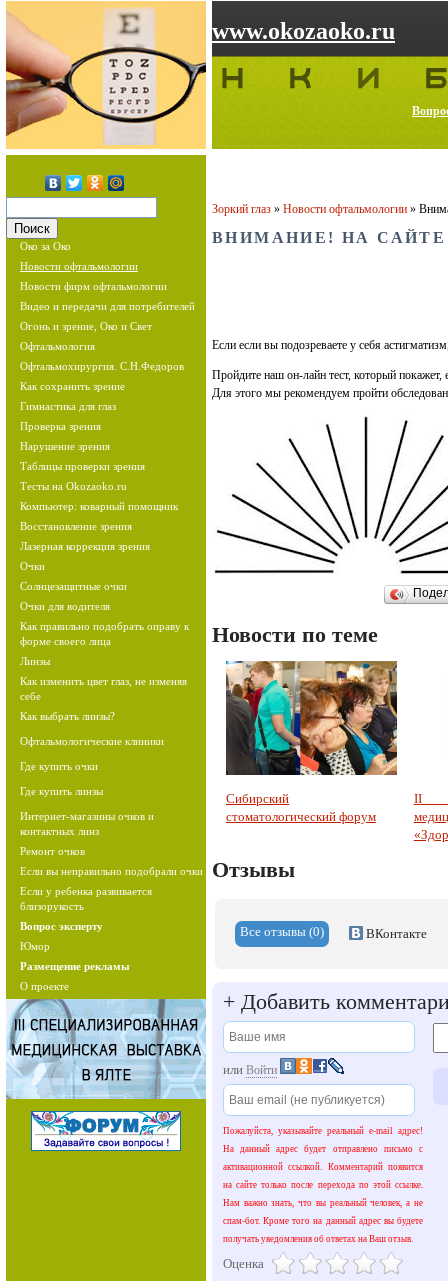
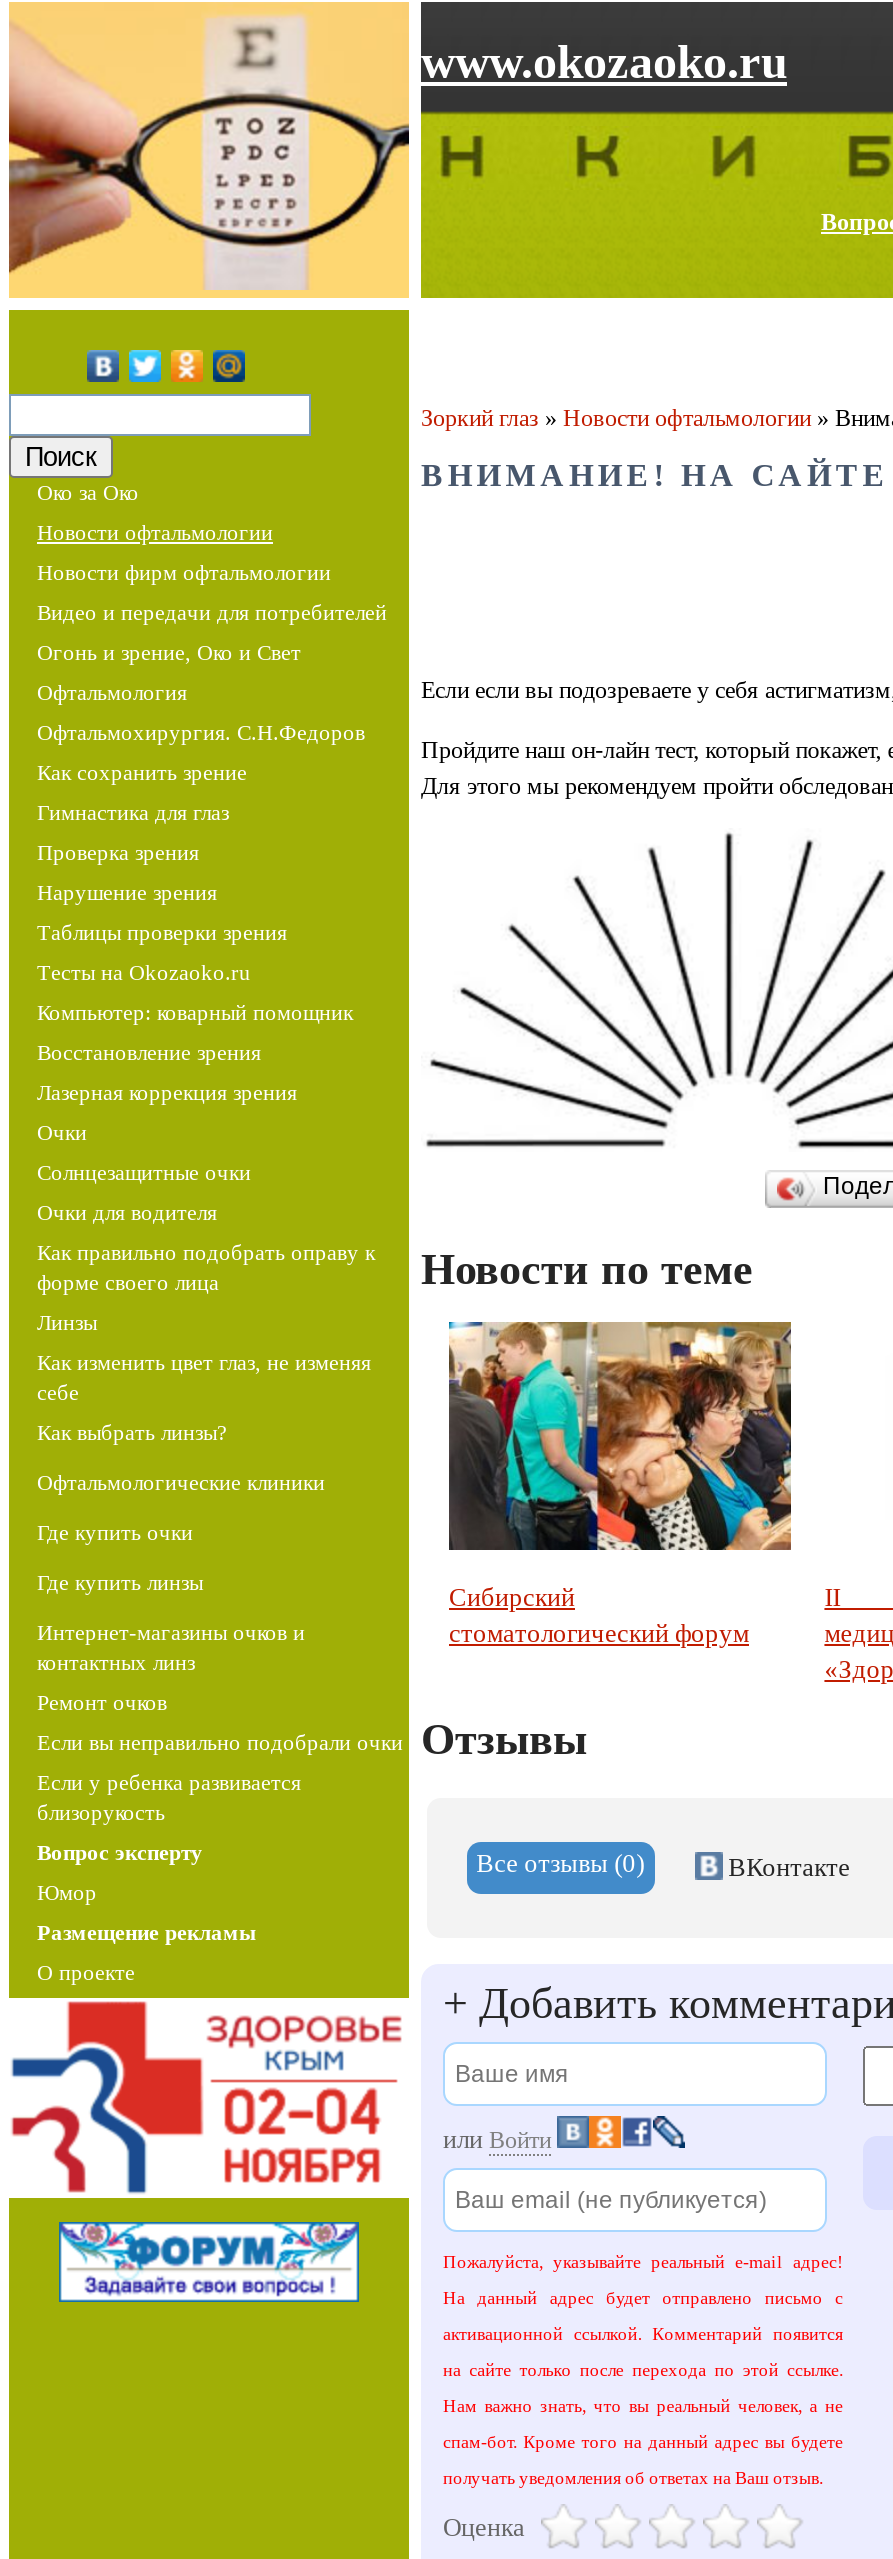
- [image]
+ [image]
